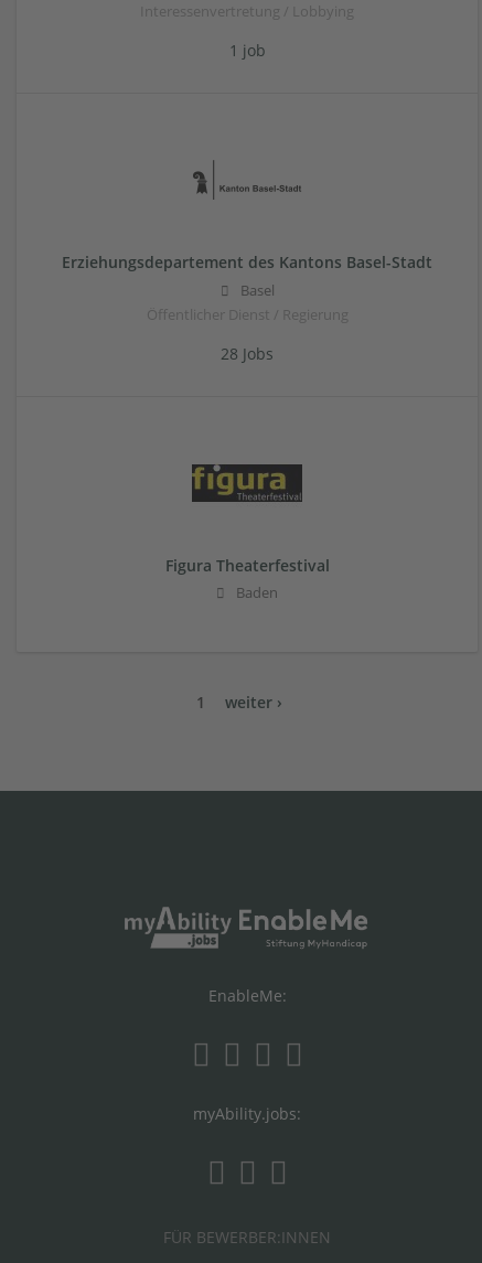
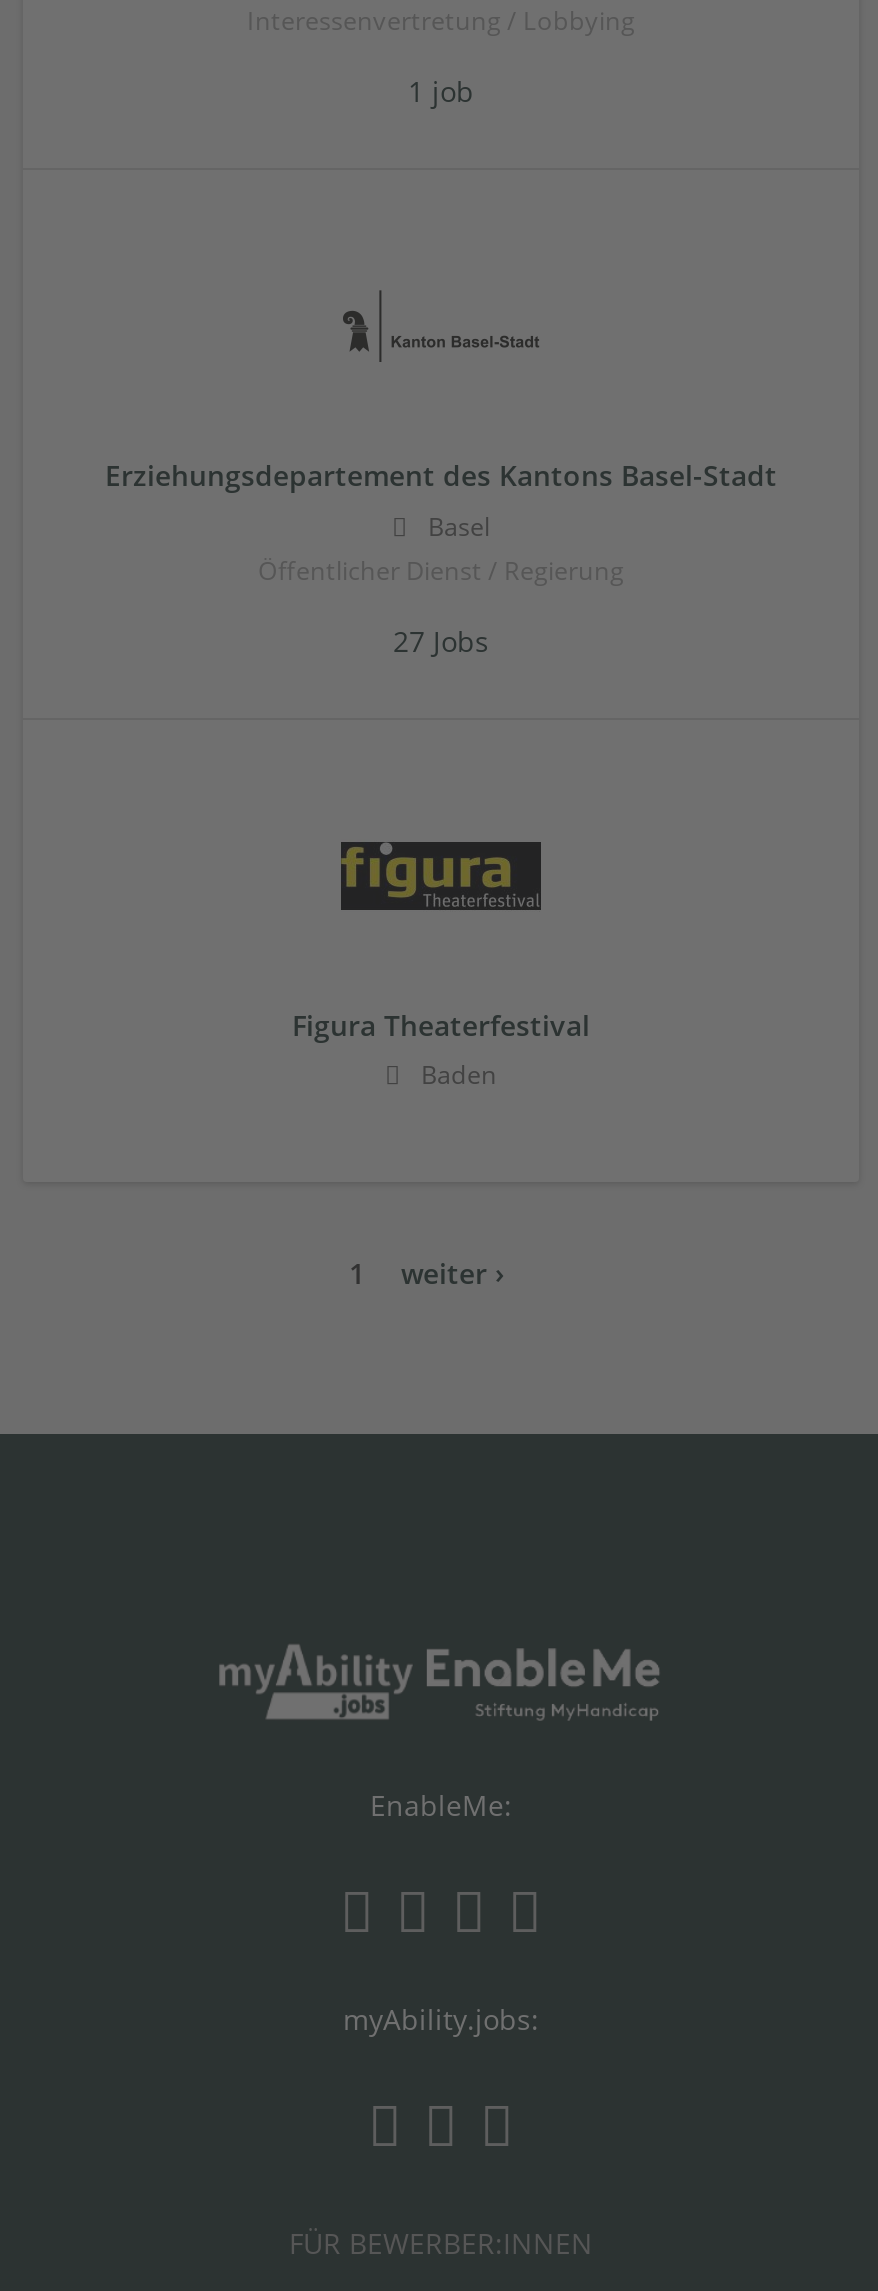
- 28 Jobs
+ 27 Jobs
